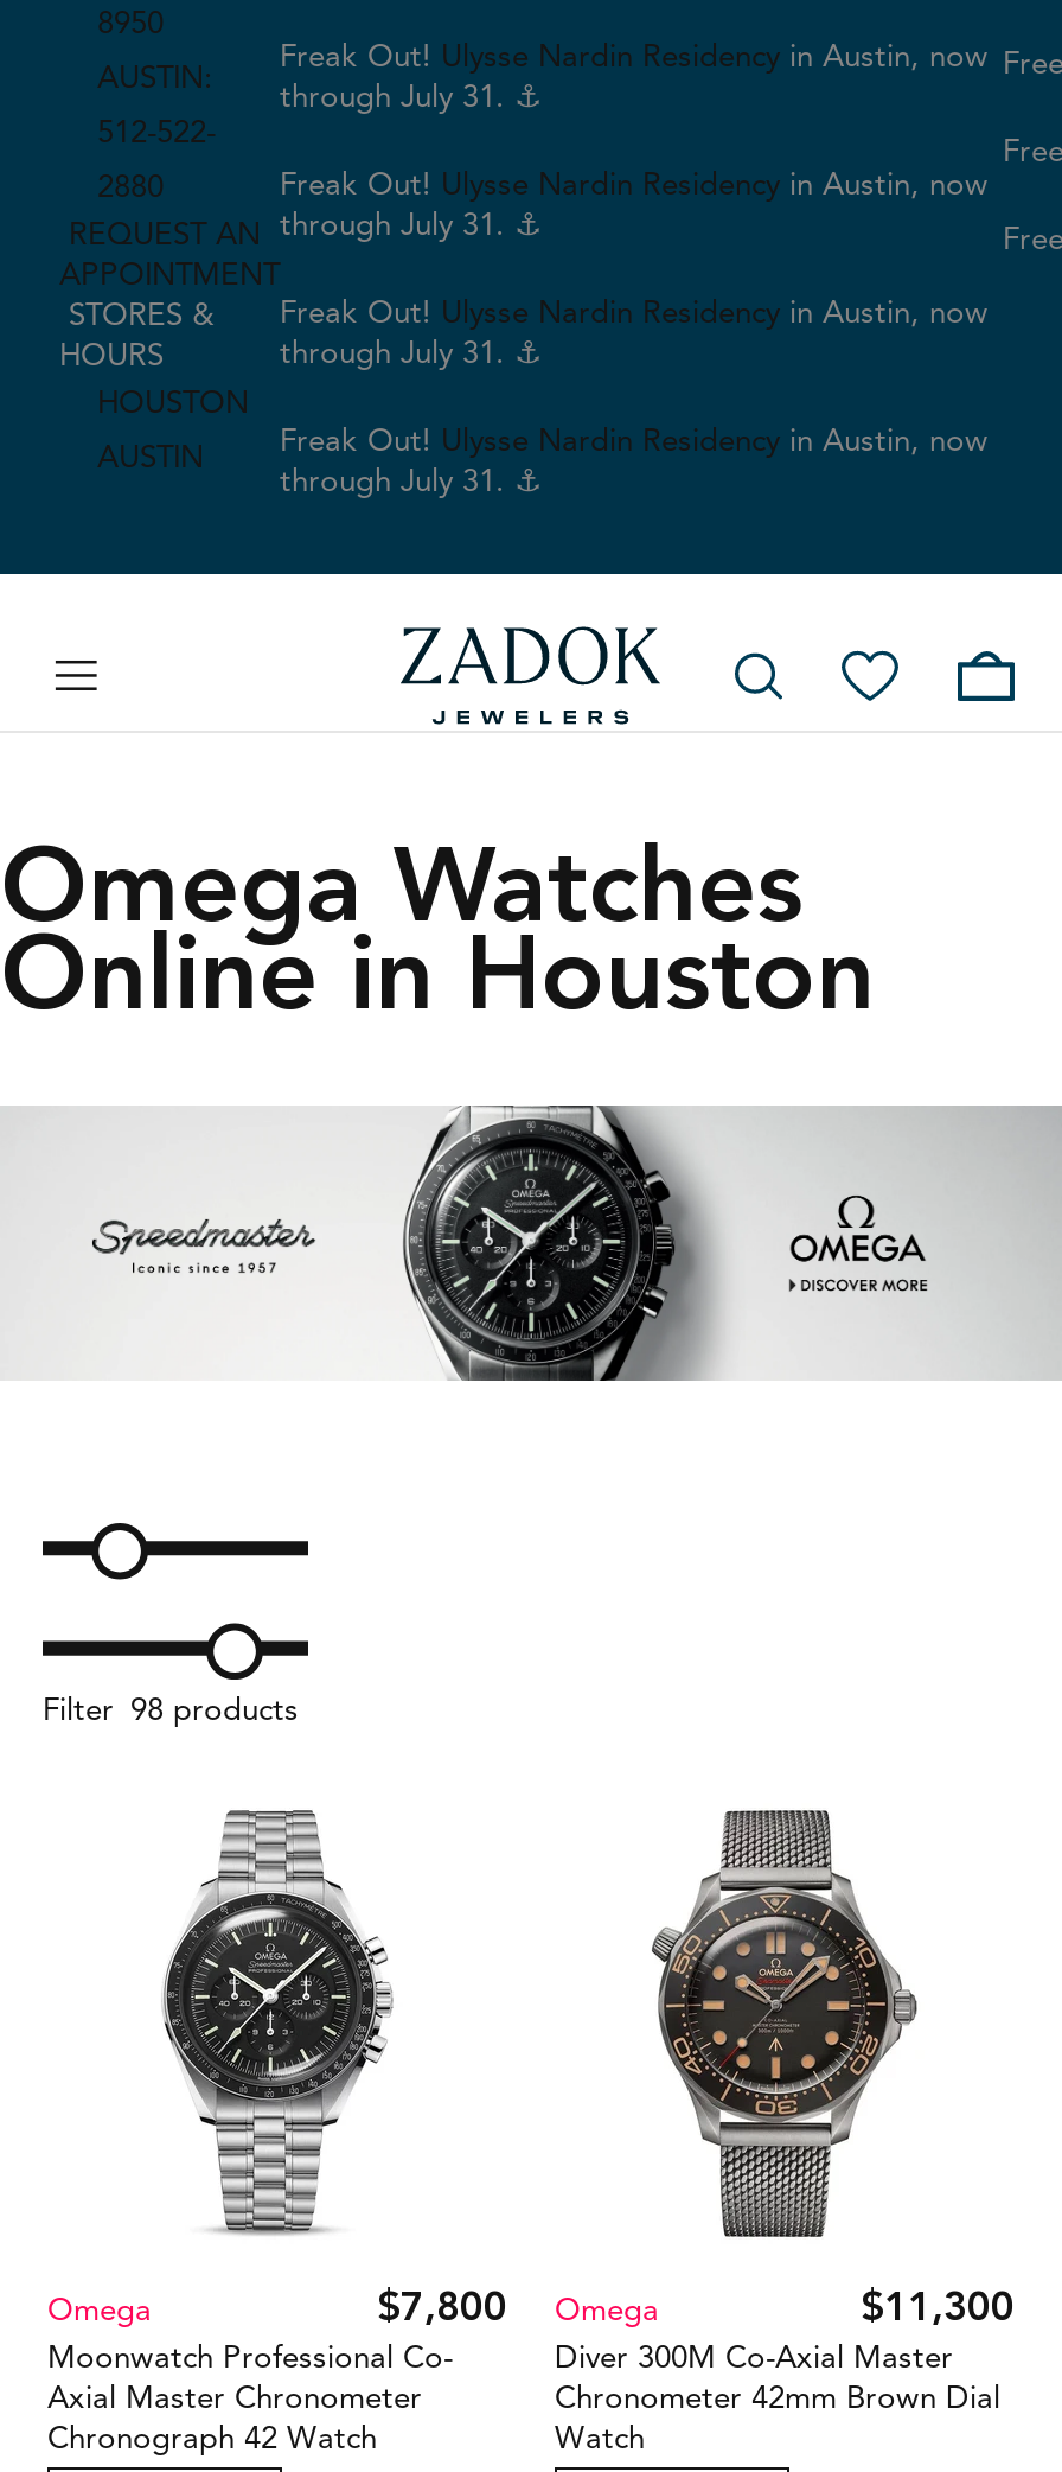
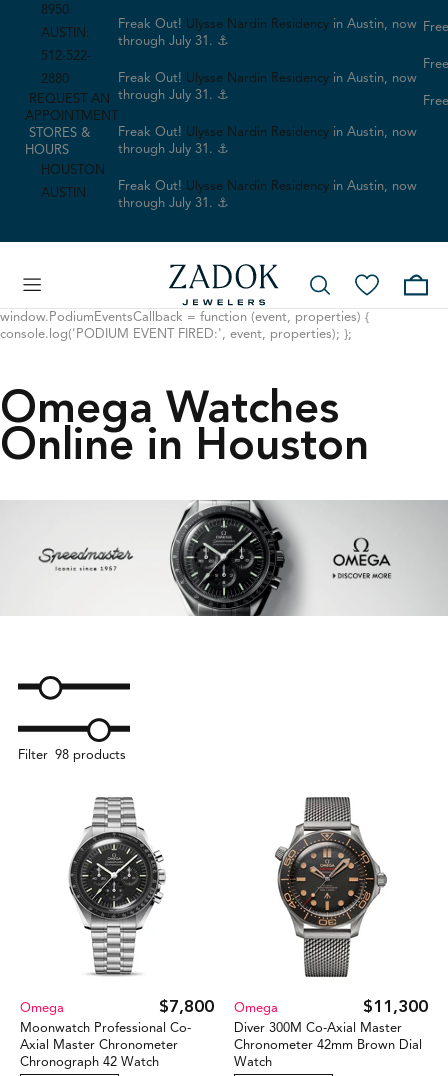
+ window.PodiumEventsCallback = function (event, properties) {
+ console.log('PODIUM EVENT FIRED:', event, properties); };
